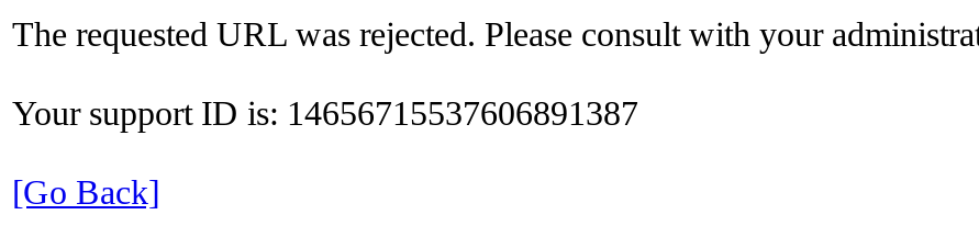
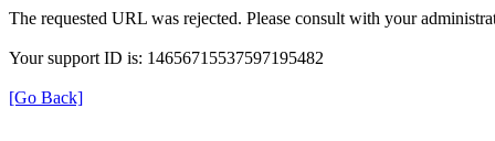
- Your support ID is: 14656715537606891387
+ Your support ID is: 14656715537597195482
